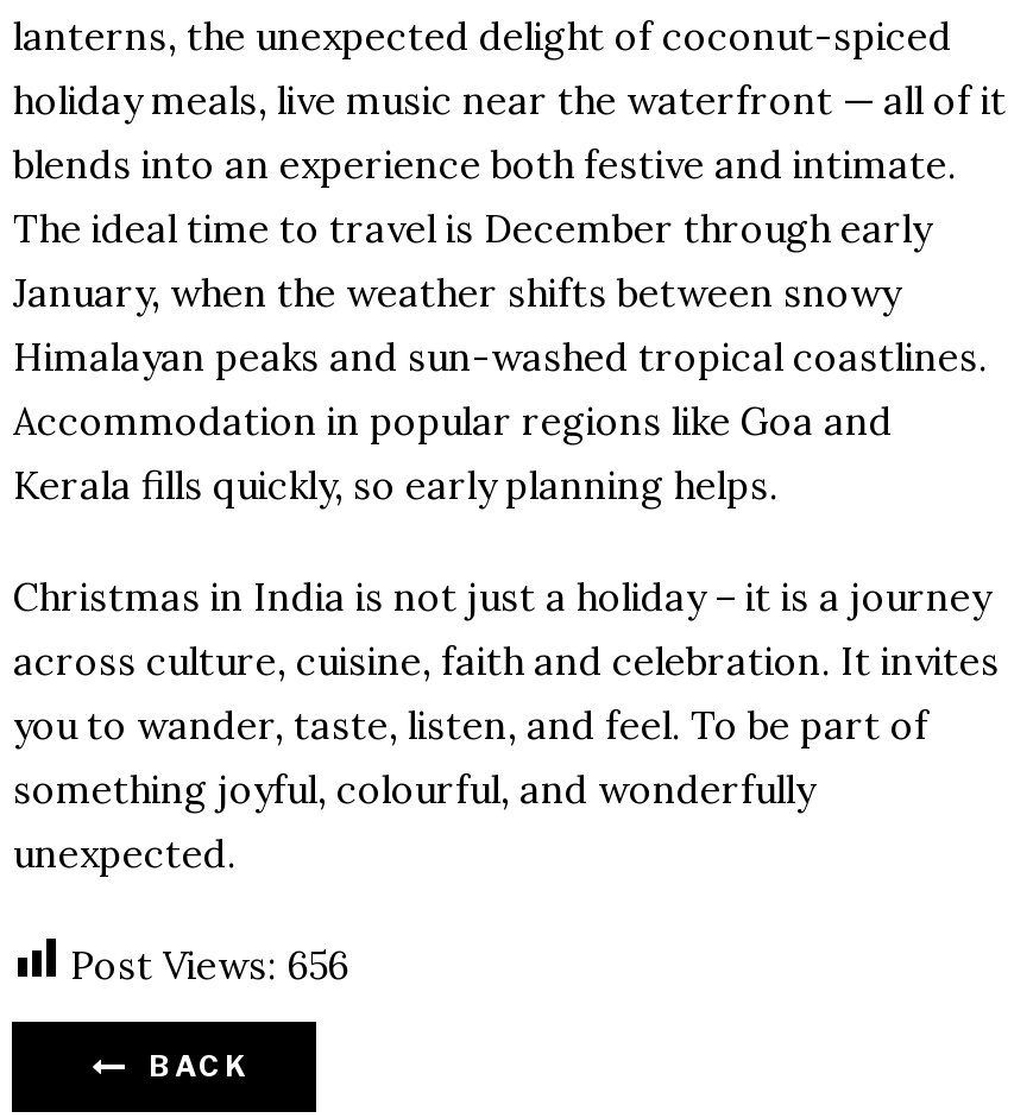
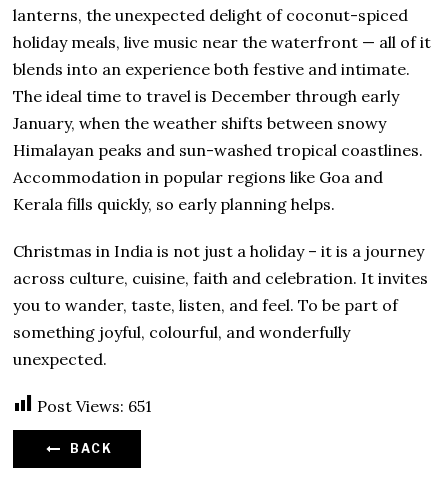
- Post Views: 656
+ Post Views: 651
